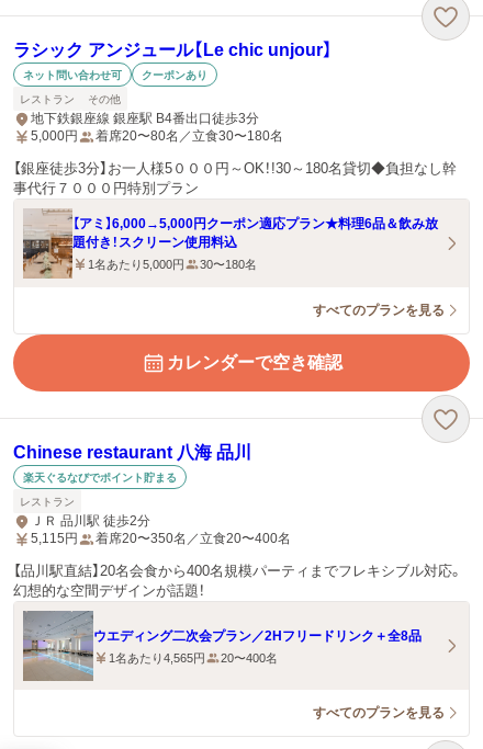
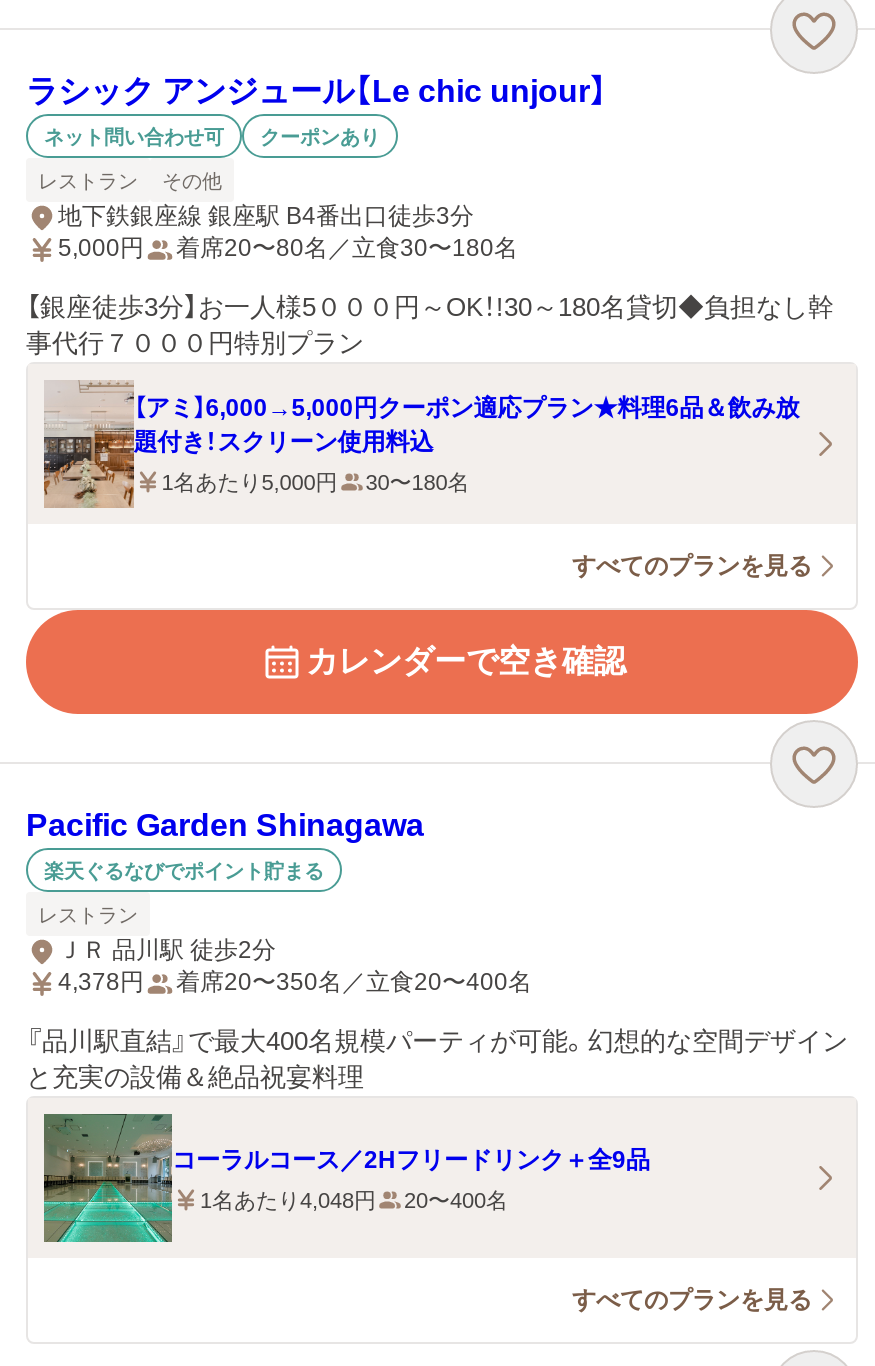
- Chinese restaurant 八海 品川
+ Pacific Garden Shinagawa

- 5,115円 着席20〜350名／立食20〜400名
+ 4,378円 着席20〜350名／立食20〜400名

- 【品川駅直結】20名会食から400名規模パーティまでフレキシブル対応。
- 幻想的な空間デザインが話題！
+ 『品川駅直結』で最大400名規模パーティが可能。幻想的な空間デザイン
+ と充実の設備＆絶品祝宴料理

- [image]
- ウエディング二次会プラン／2Hフリードリンク＋全8品
+ [image]
+ コーラルコース／2Hフリードリンク＋全9品

- 1名あたり4,565円 20〜400名
+ 1名あたり4,048円 20〜400名
